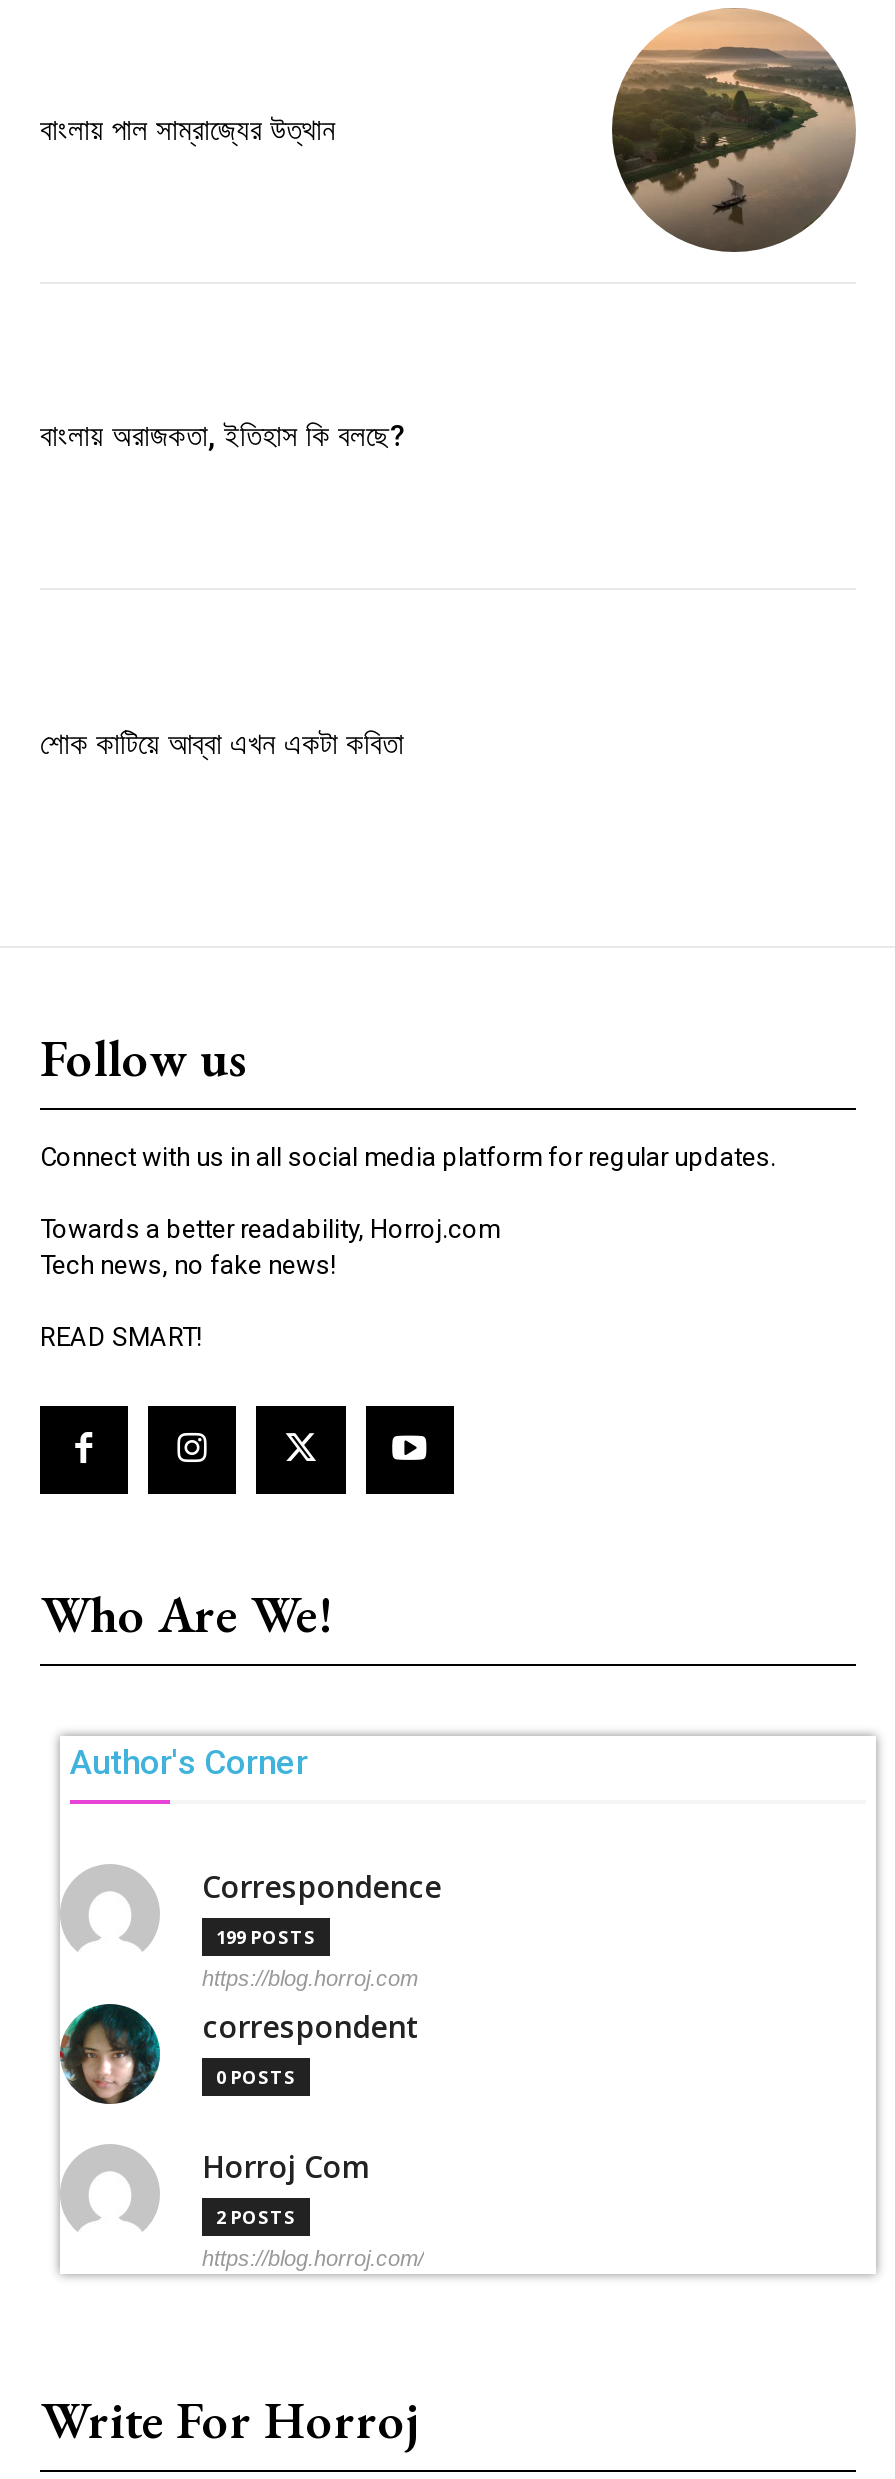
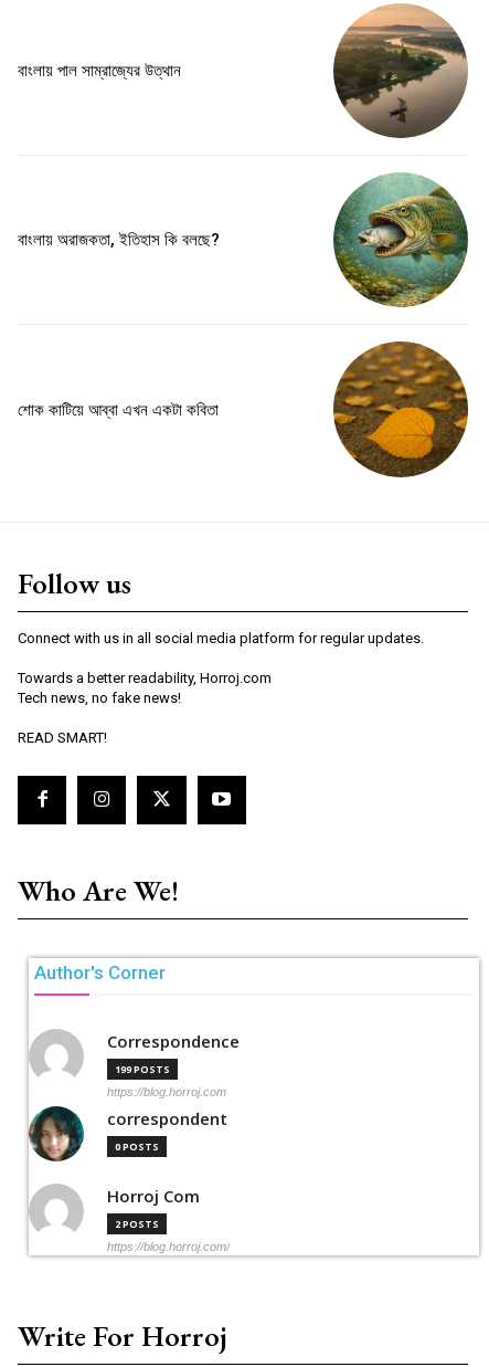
+ [image]

+ [image]
